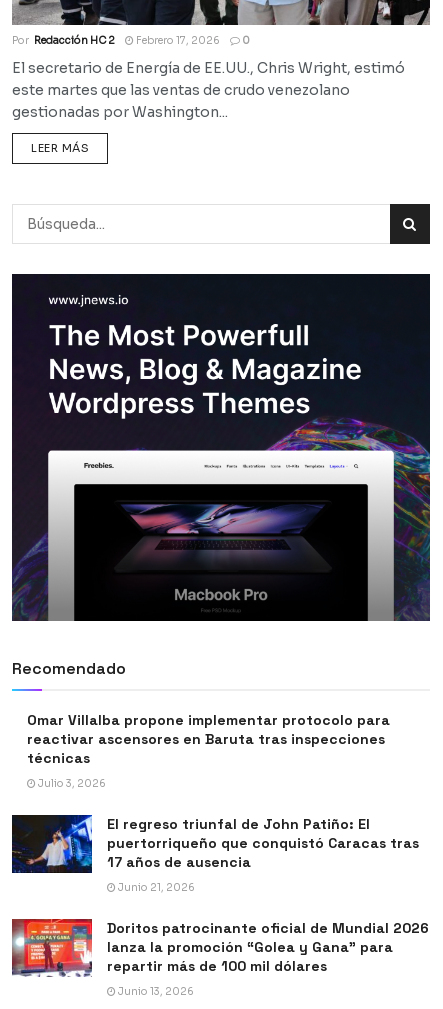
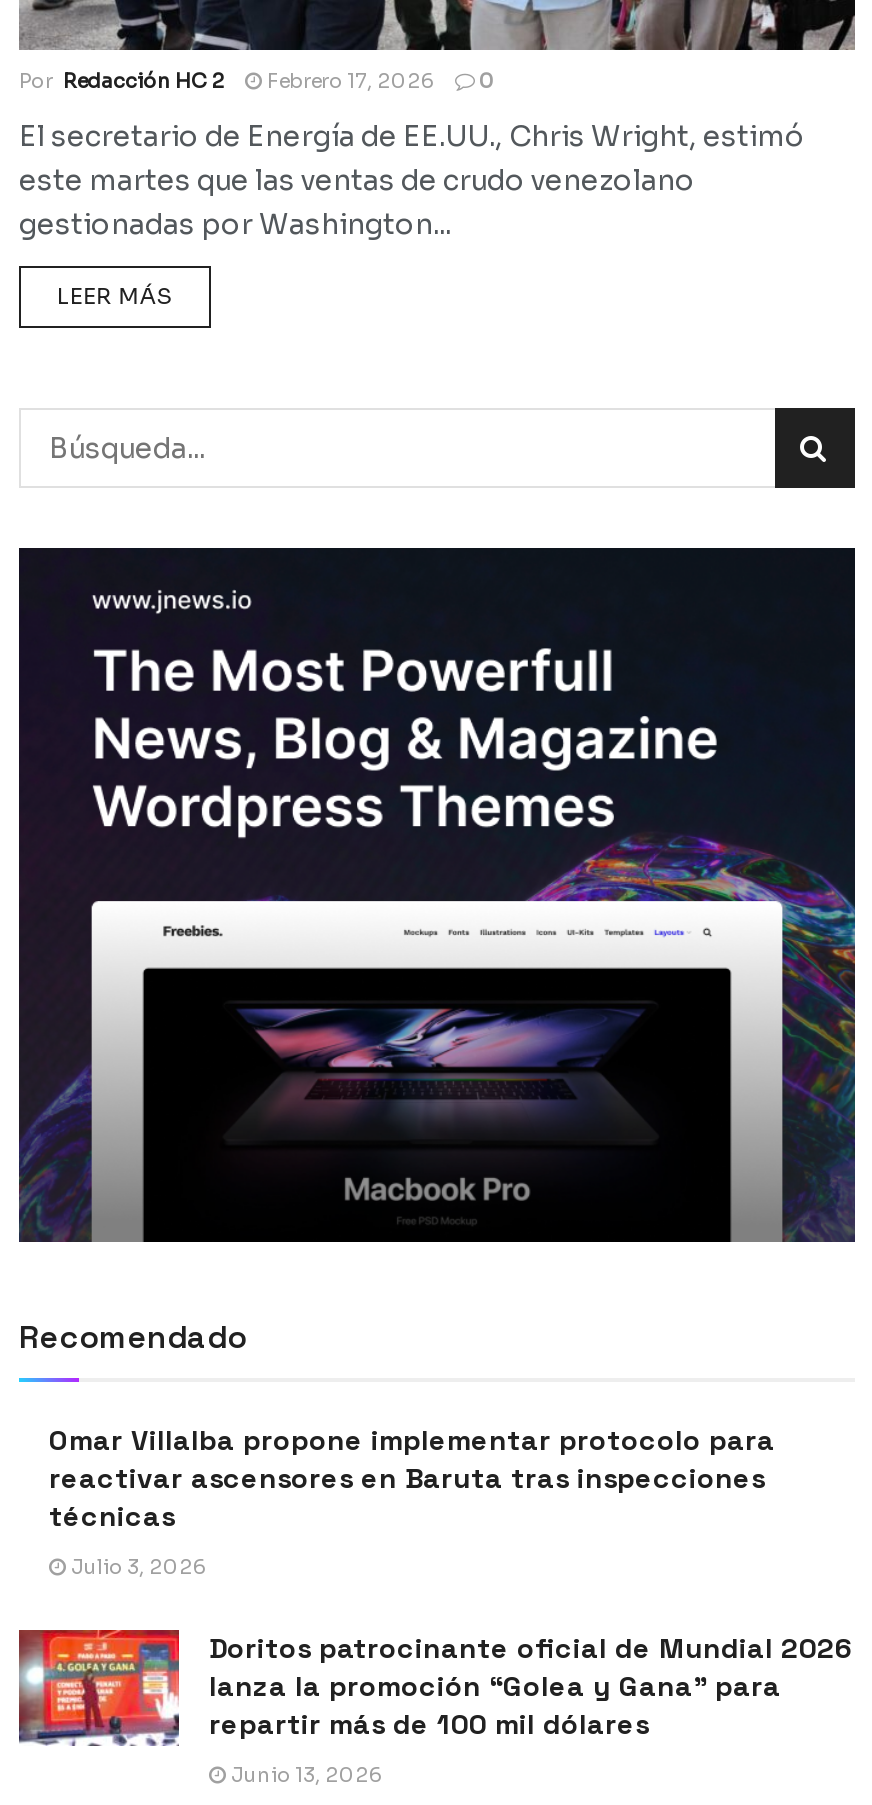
- [image]
- El regreso triunfal de John Patiño: El
- puertorriqueño que conquistó Caracas tras
- 17 años de ausencia
- Junio 21, 2026
